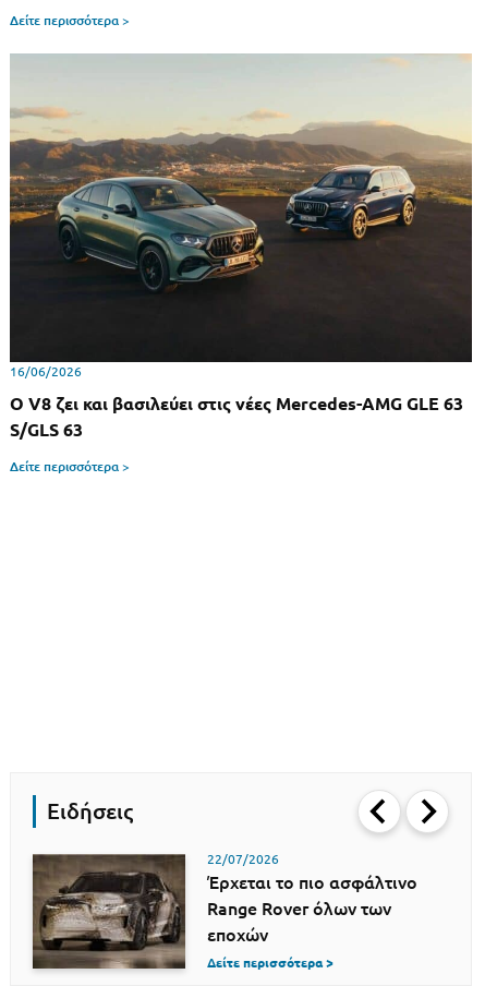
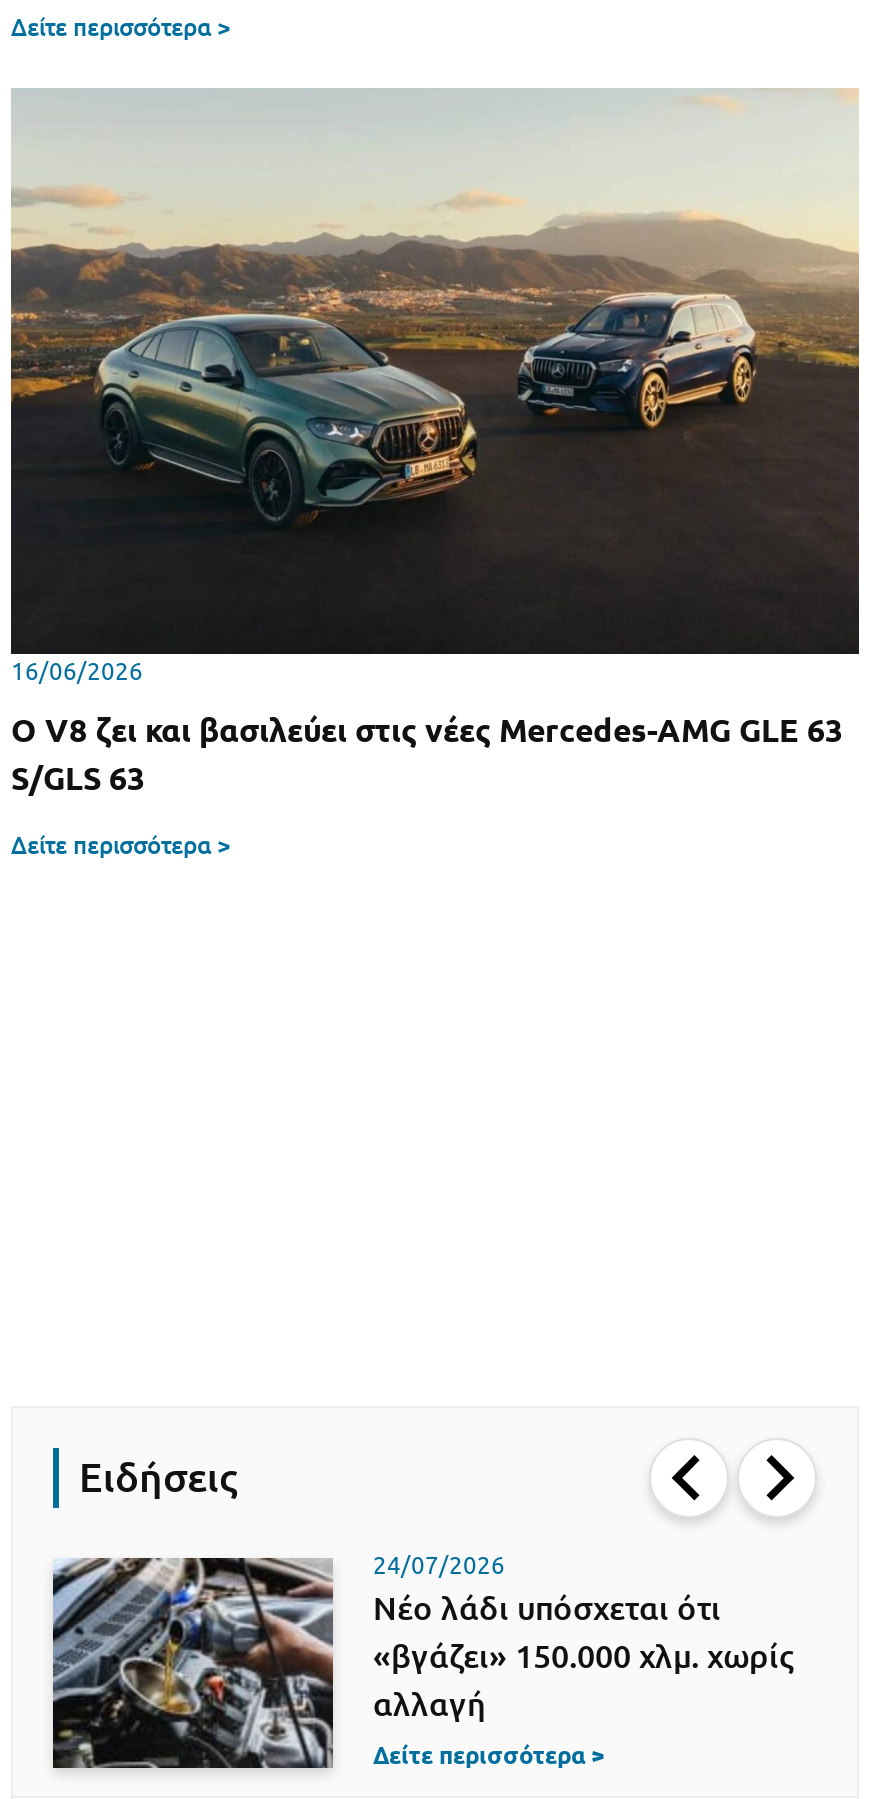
- [image]
- 22/07/2026
- Έρχεται το πιο ασφάλτινο
- Range Rover όλων των
- εποχών
+ [image]
+ 24/07/2026
+ Νέο λάδι υπόσχεται ότι
+ «βγάζει» 150.000 χλμ. χωρίς
+ αλλαγή
